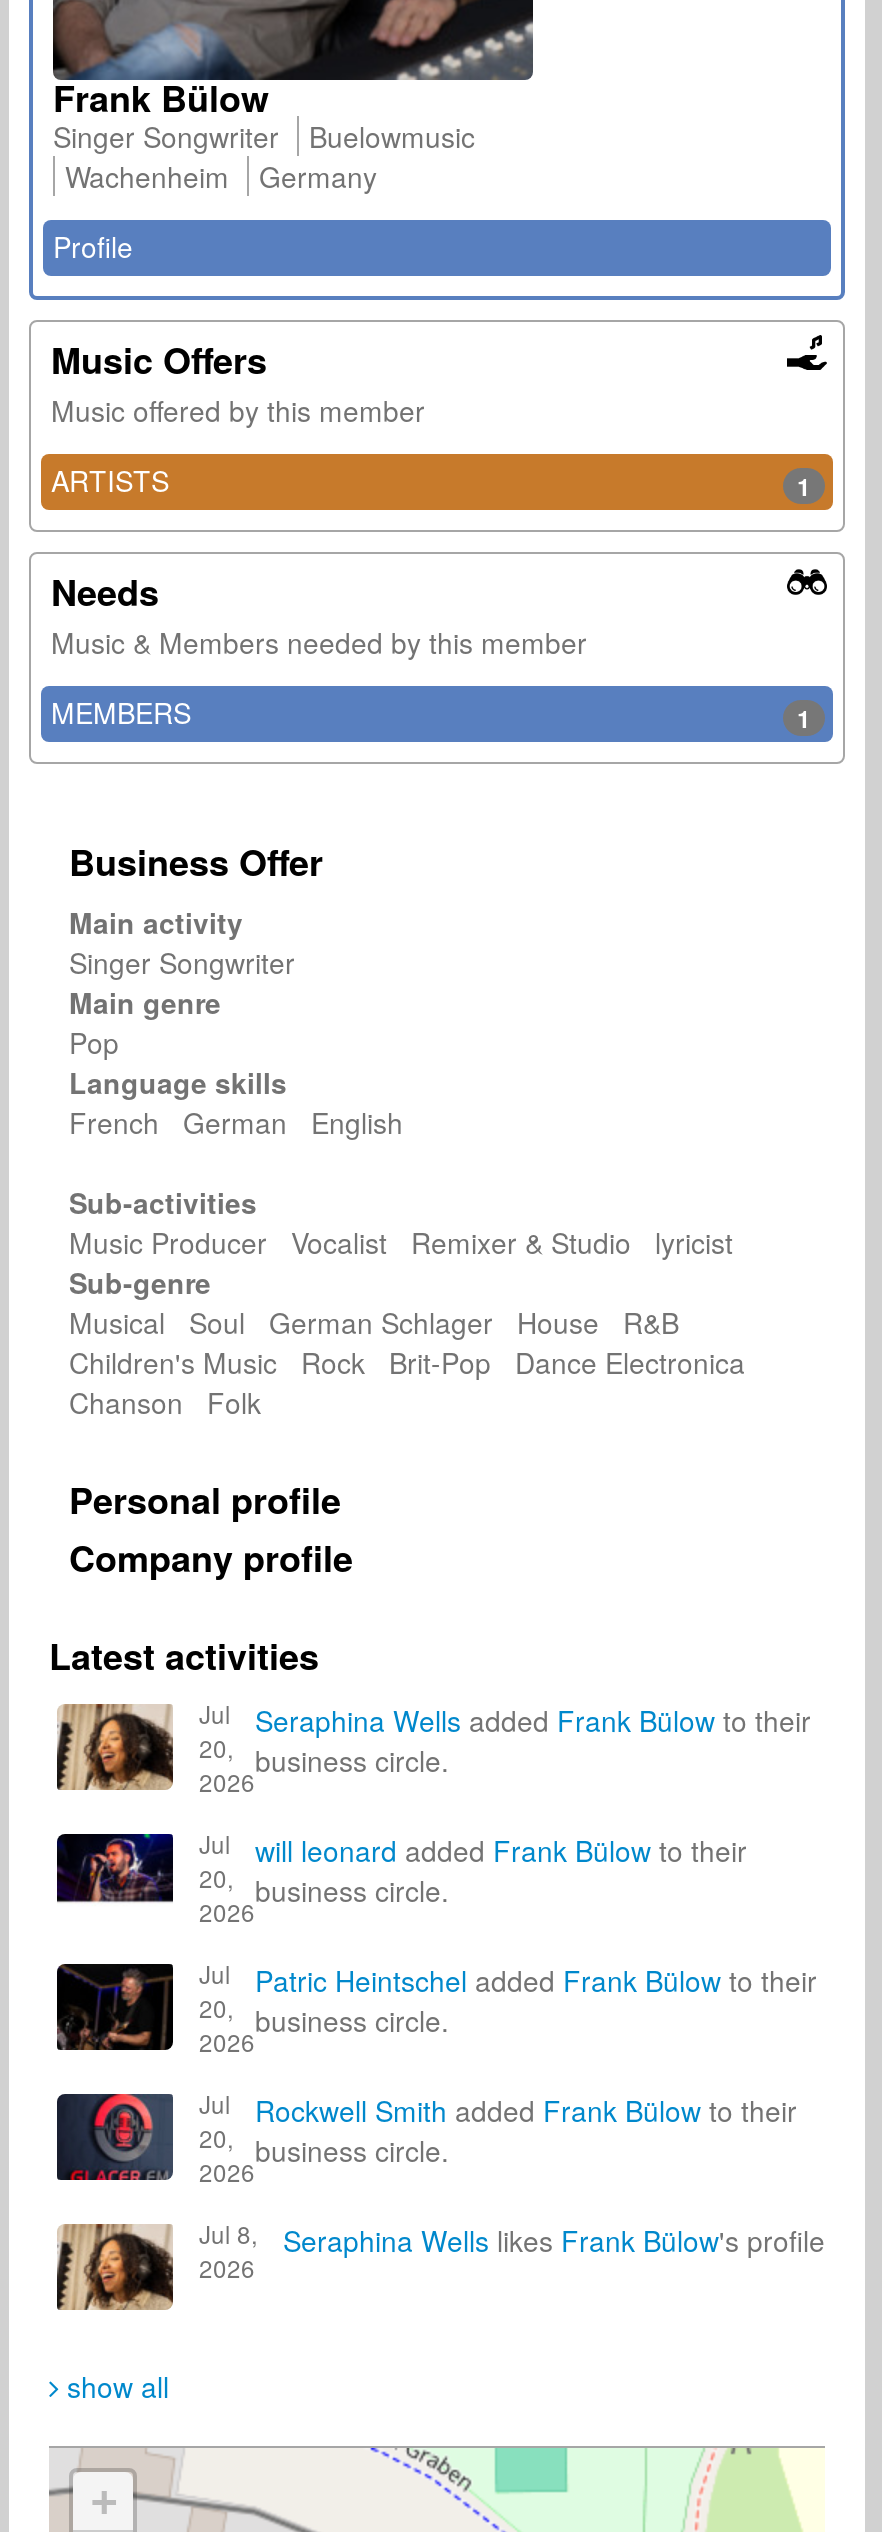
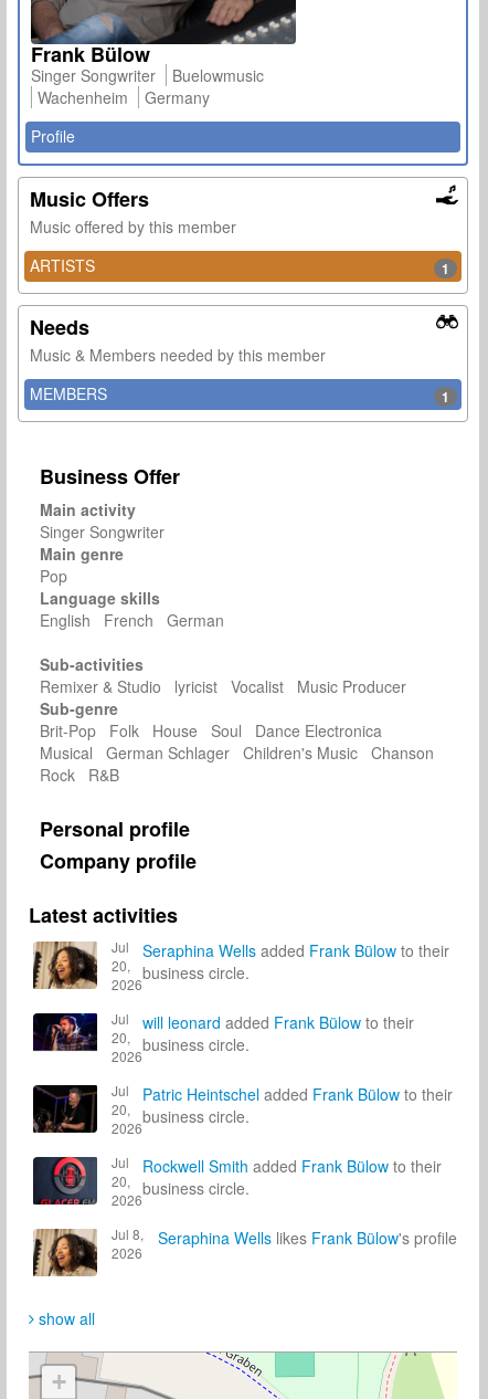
- French German English
+ English French German

- Music Producer Vocalist Remixer & Studio lyricist
+ Remixer & Studio lyricist Vocalist Music Producer

- Musical Soul German Schlager House R&B
- Children's Music Rock Brit-Pop Dance Electronica
- Chanson Folk
+ Brit-Pop Folk House Soul Dance Electronica
+ Musical German Schlager Children's Music Chanson
+ Rock R&B
